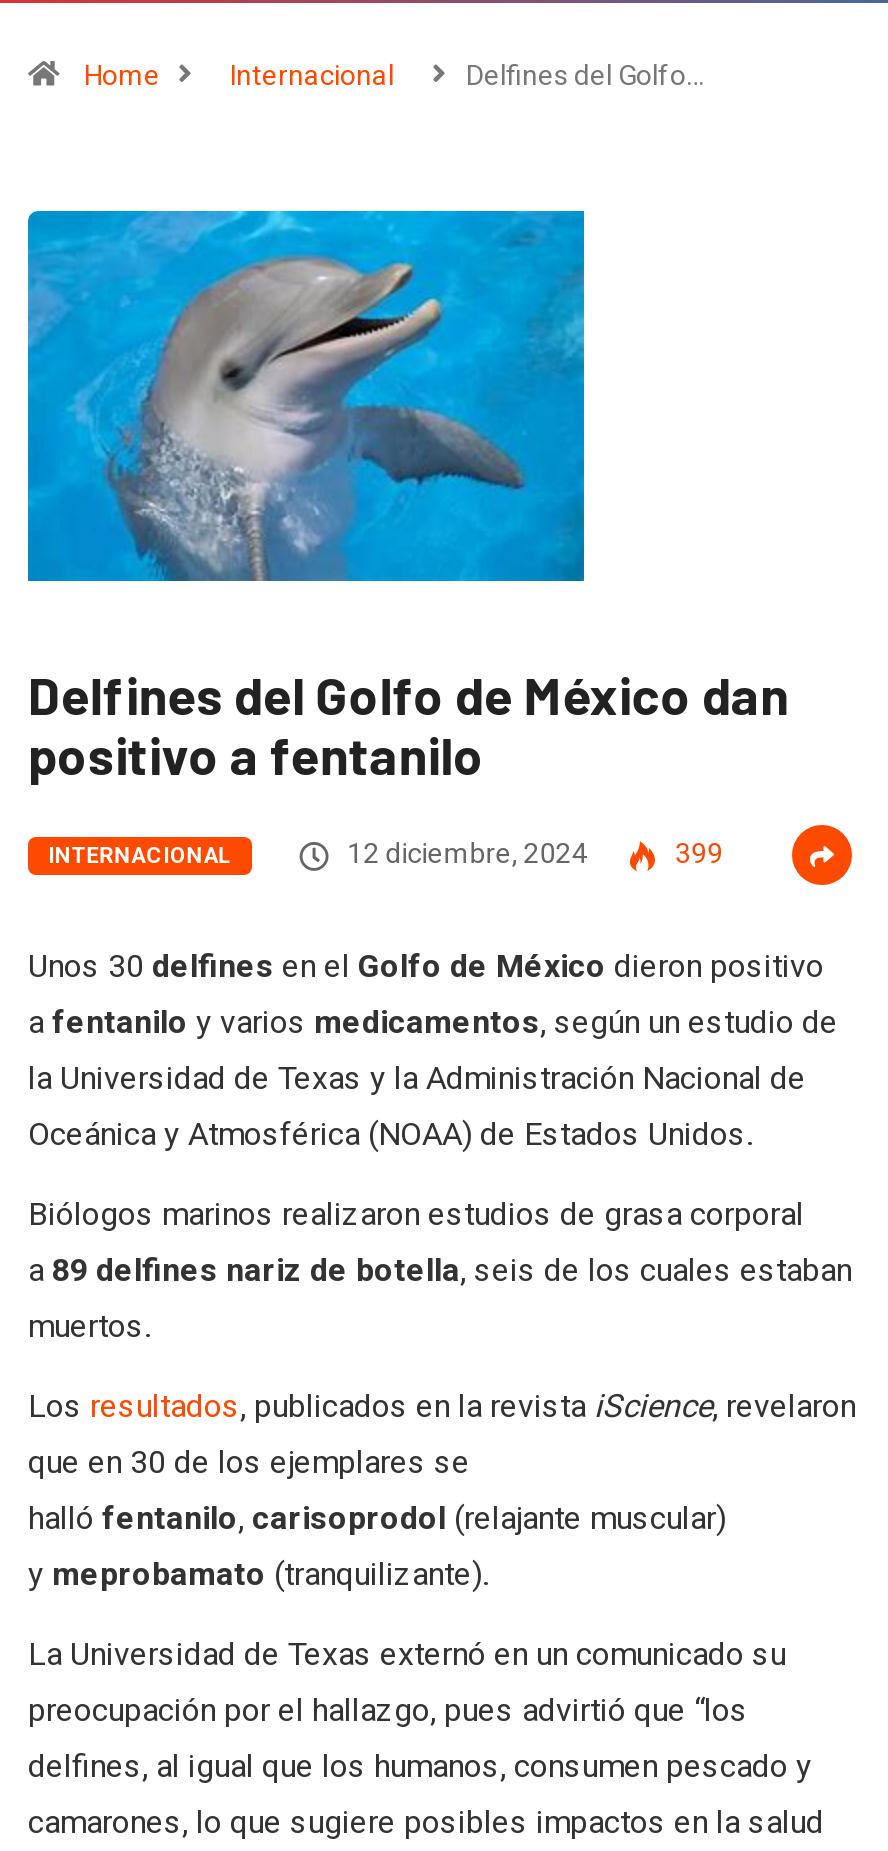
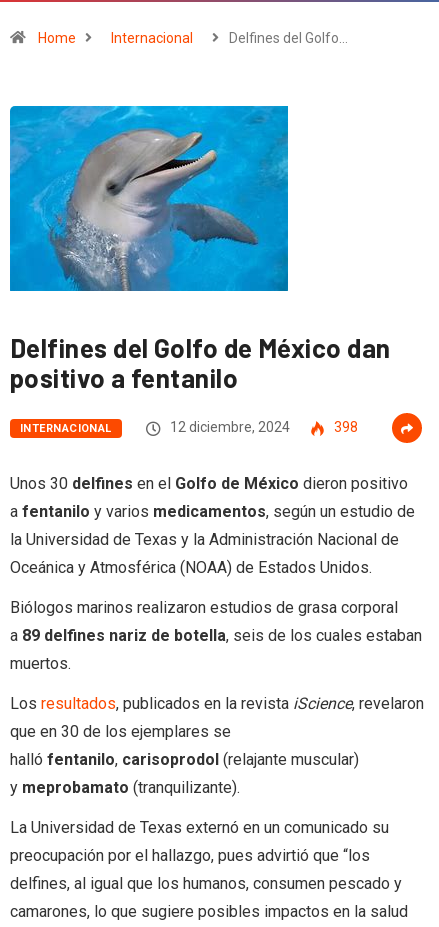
- 399
+ 398
